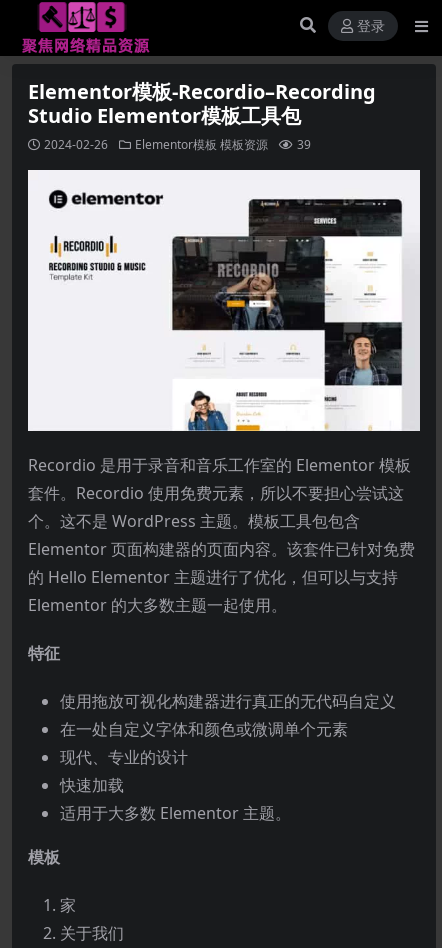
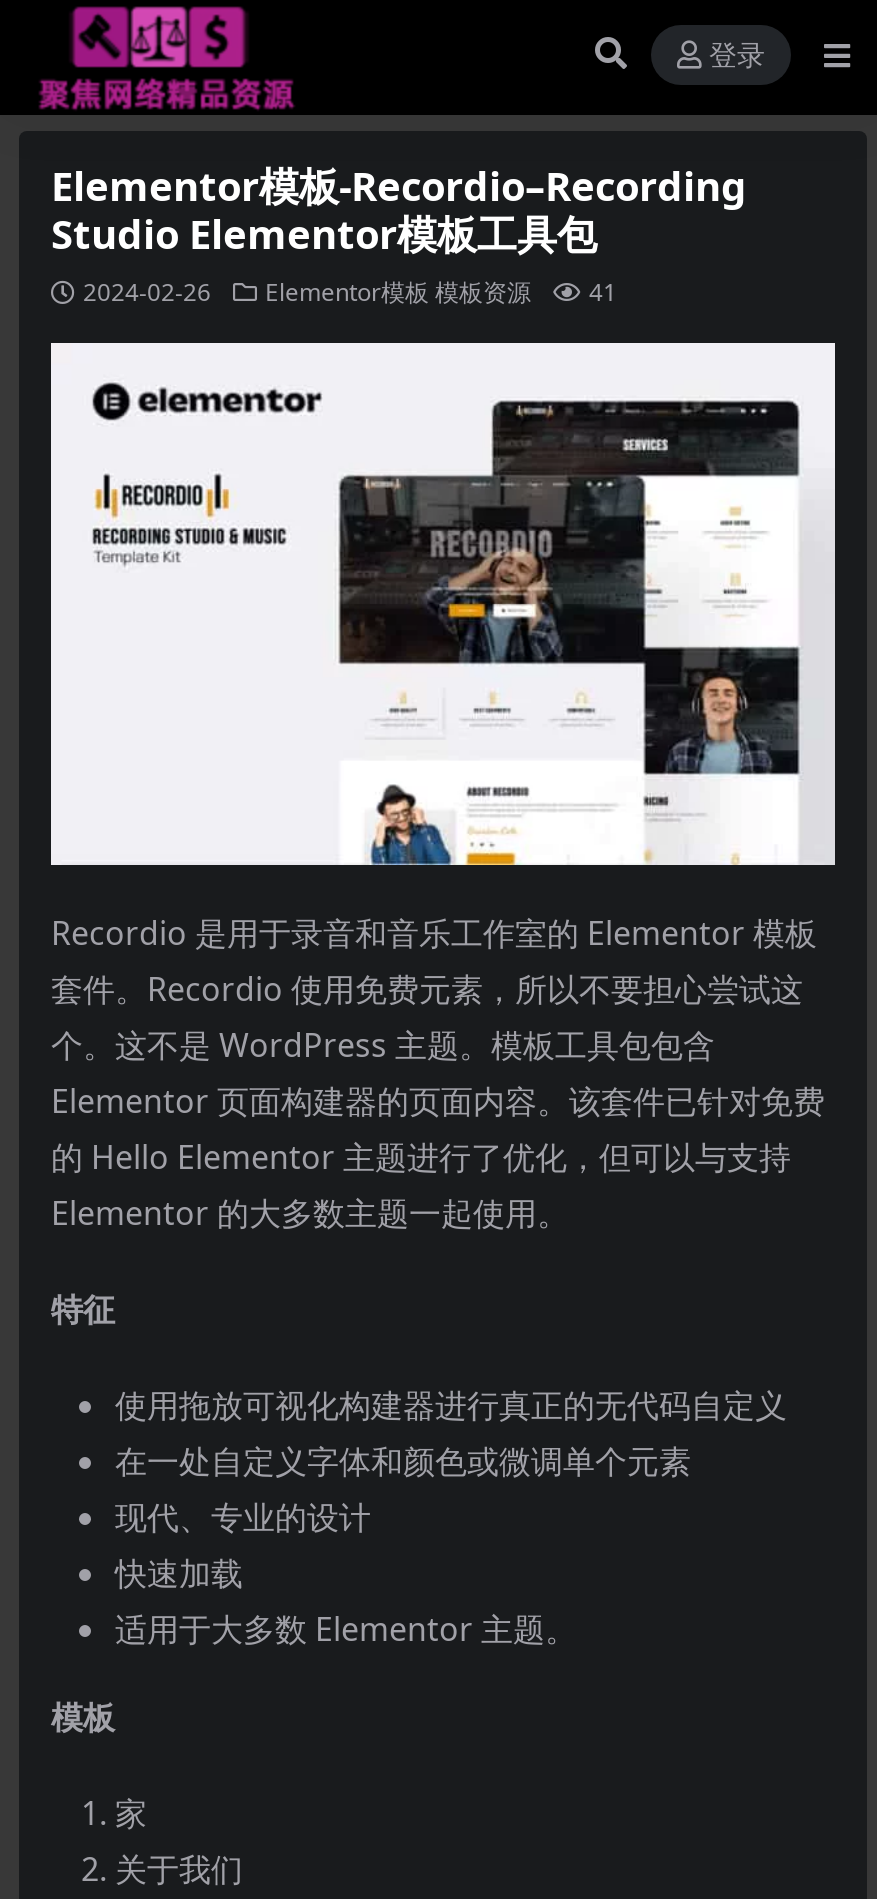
- 2024-02-26 Elementor模板 模板资源 39
+ 2024-02-26 Elementor模板 模板资源 41
